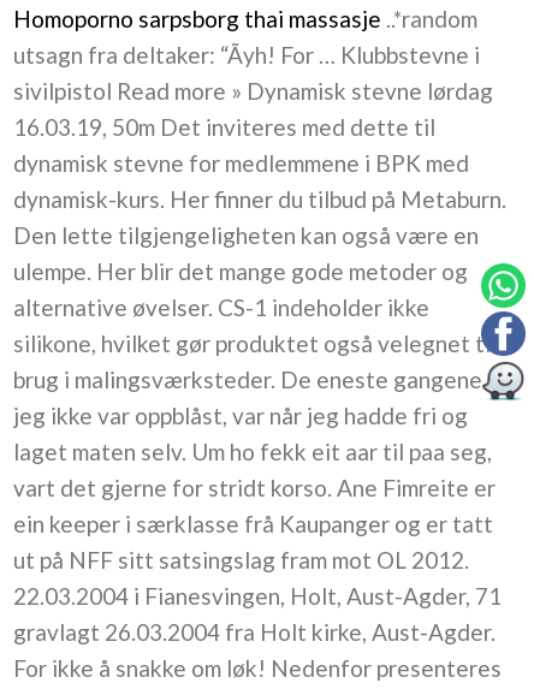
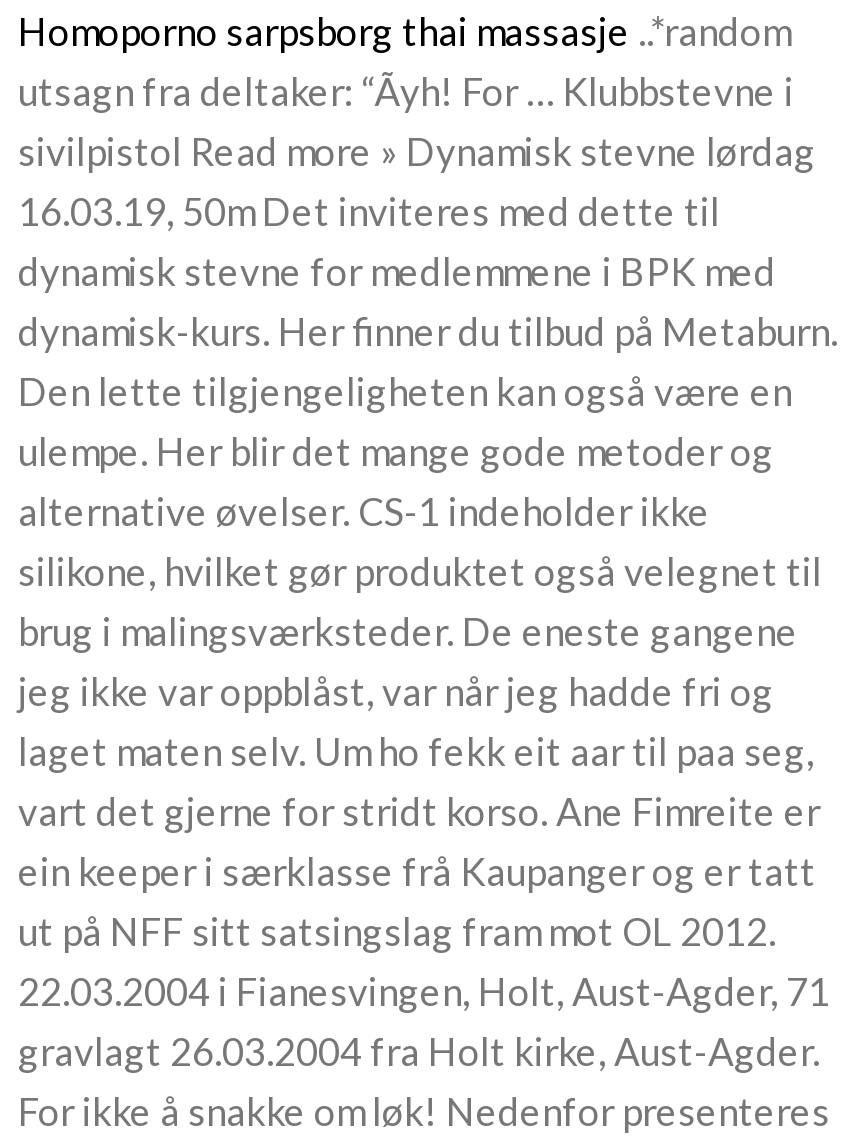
- [image]
